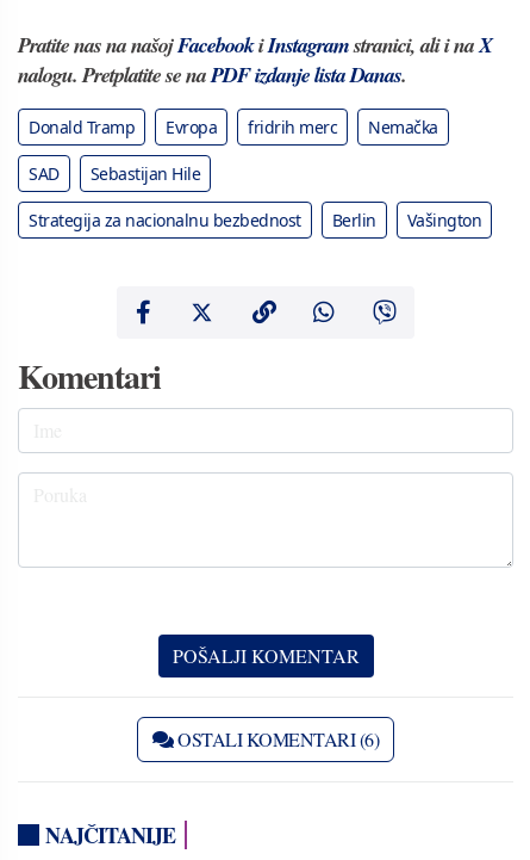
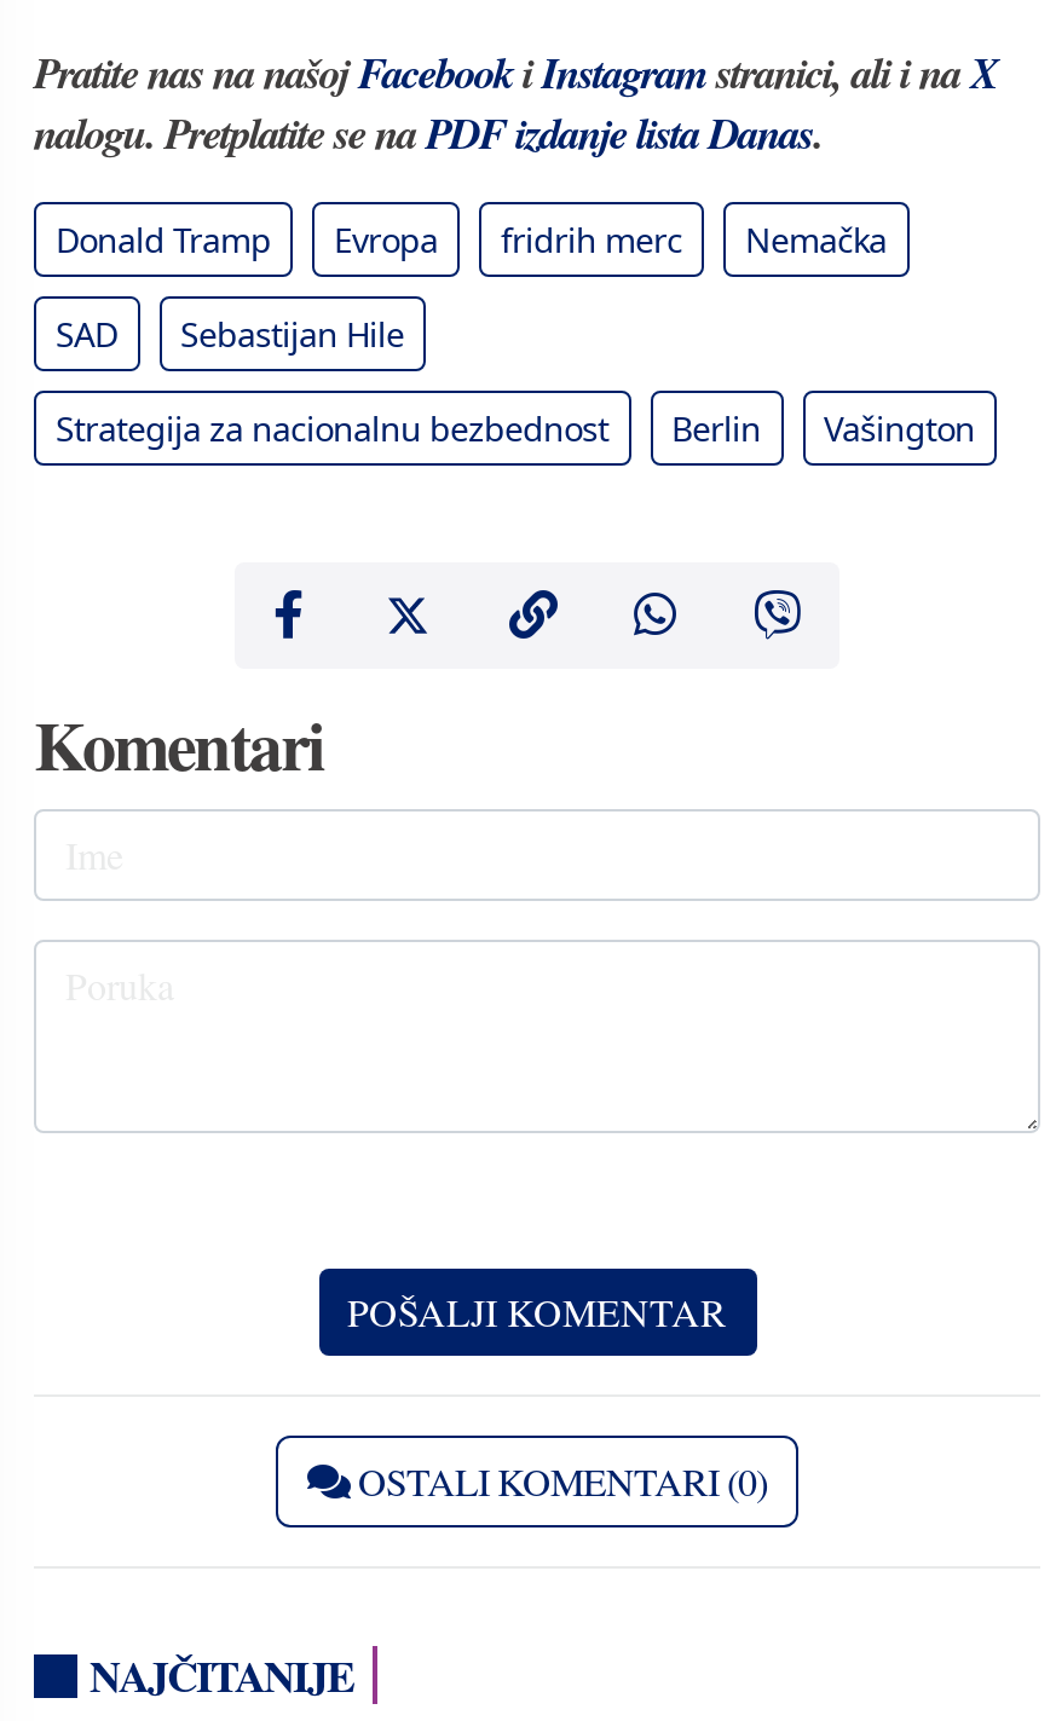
- OSTALI KOMENTARI (6)
+ OSTALI KOMENTARI (0)
